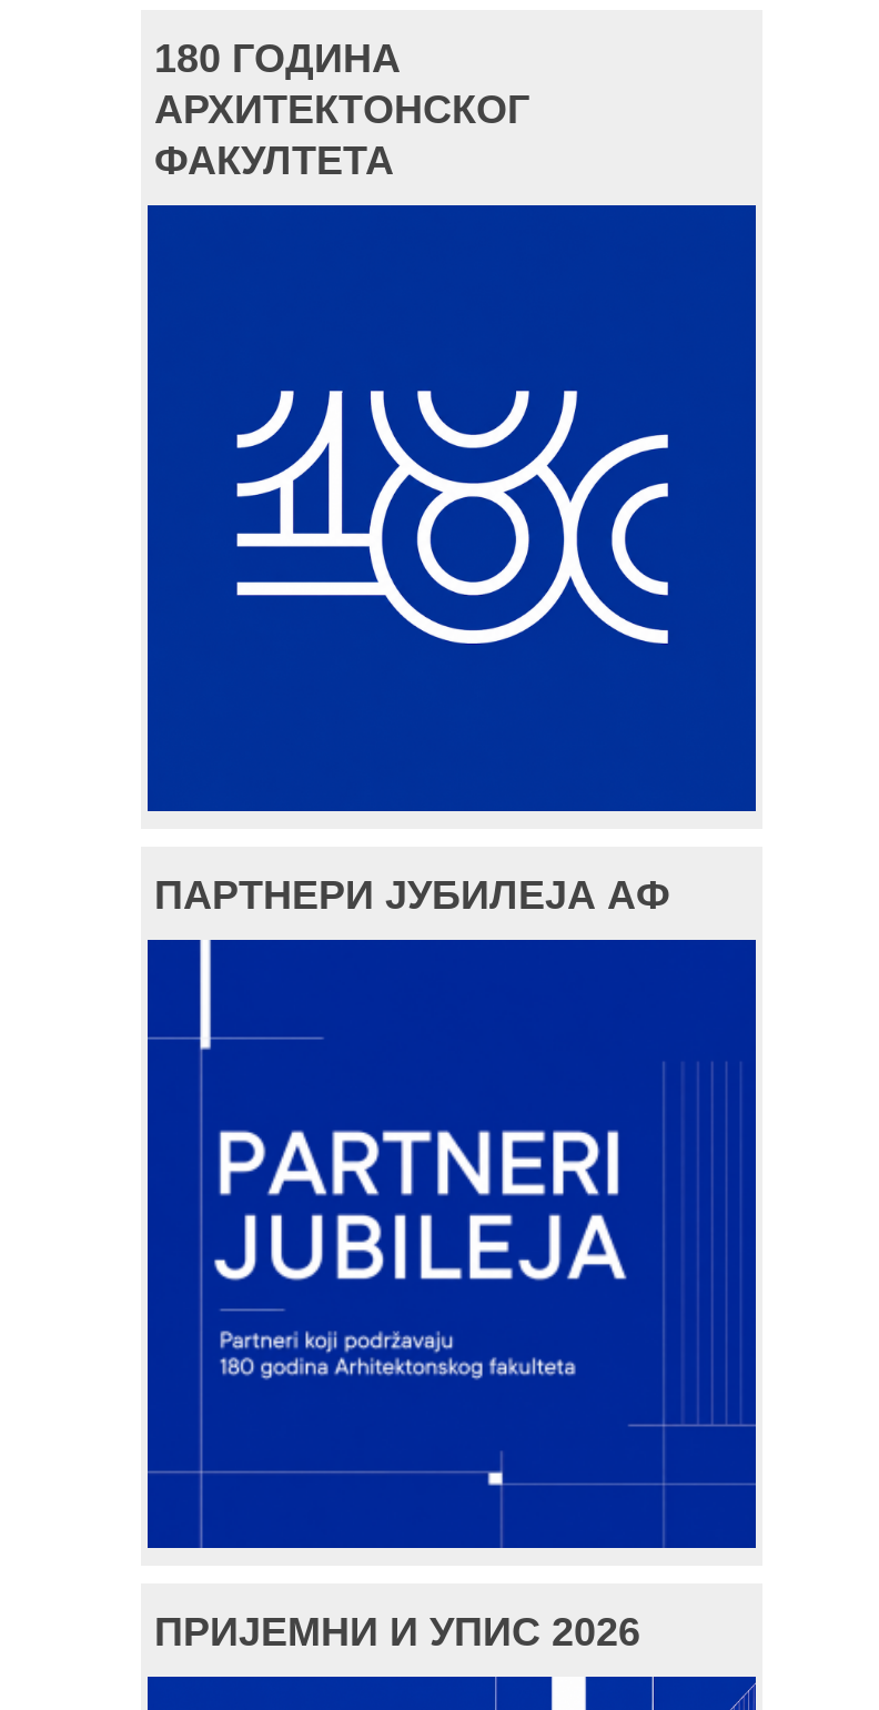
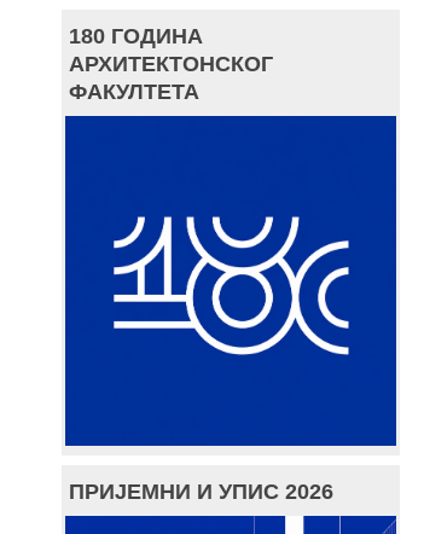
- ПАРТНЕРИ ЈУБИЛЕЈА АФ

- [image]
